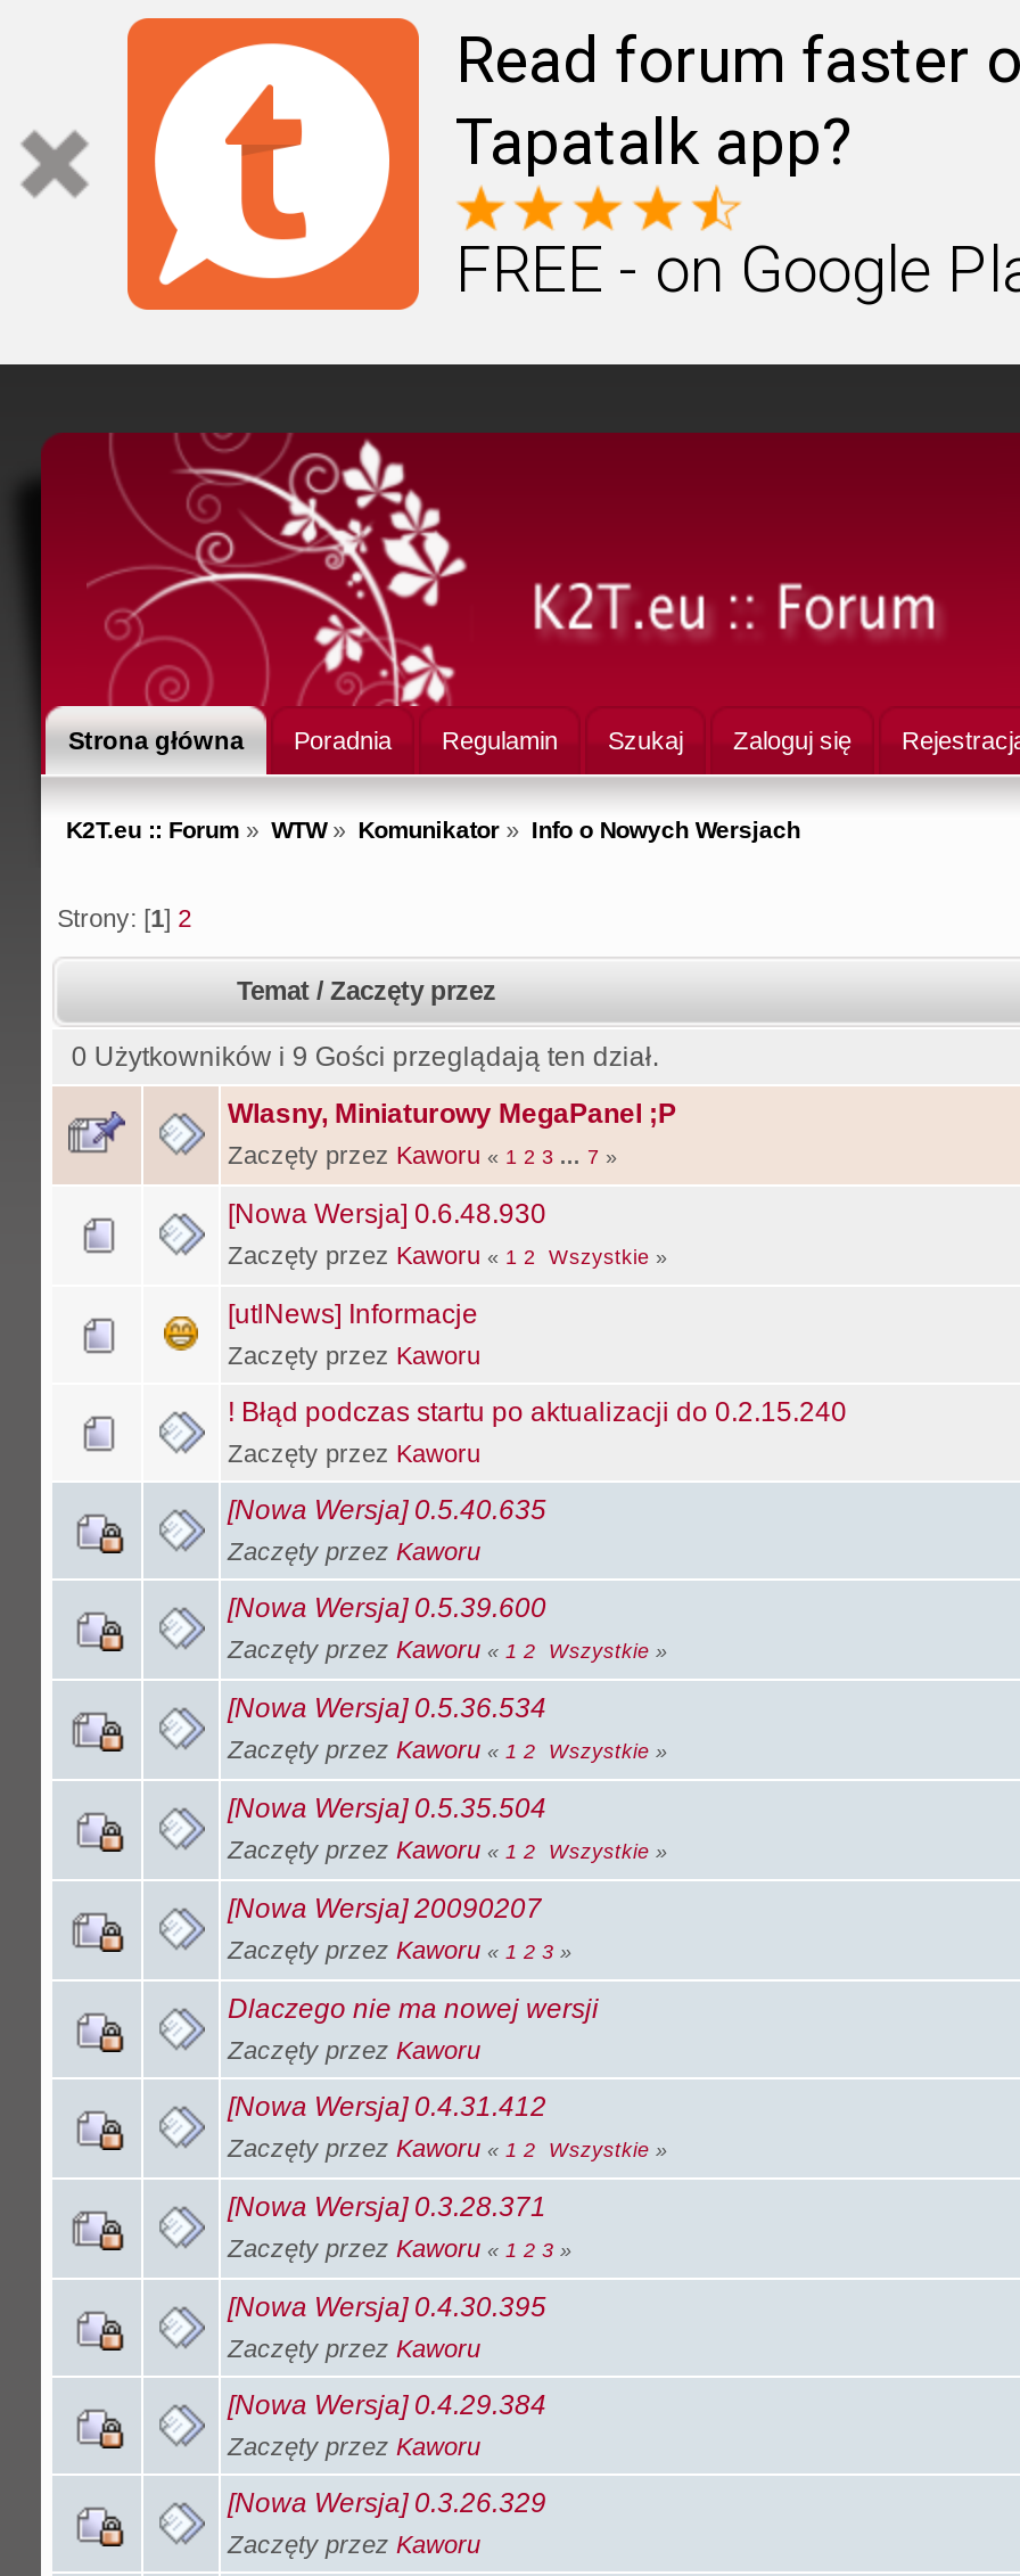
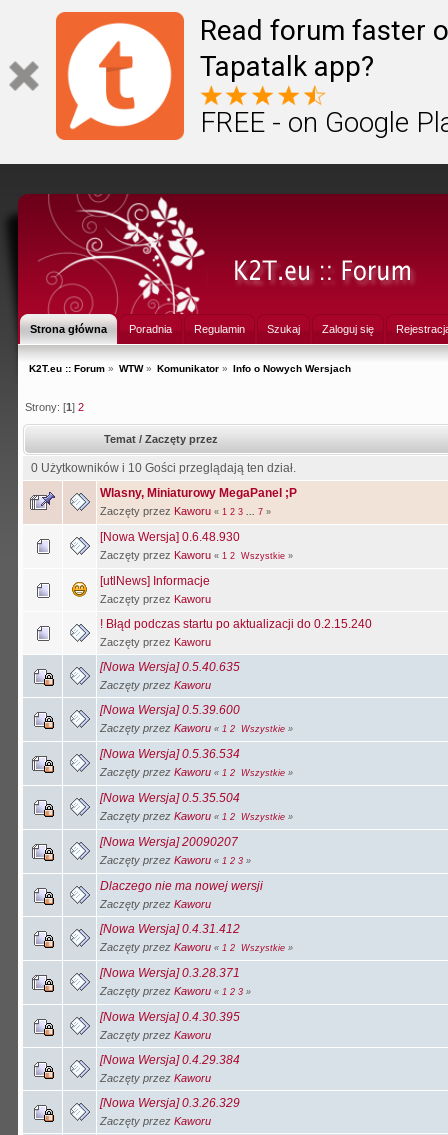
- 0 Użytkowników i 9 Gości przeglądają ten dział.
+ 0 Użytkowników i 10 Gości przeglądają ten dział.
